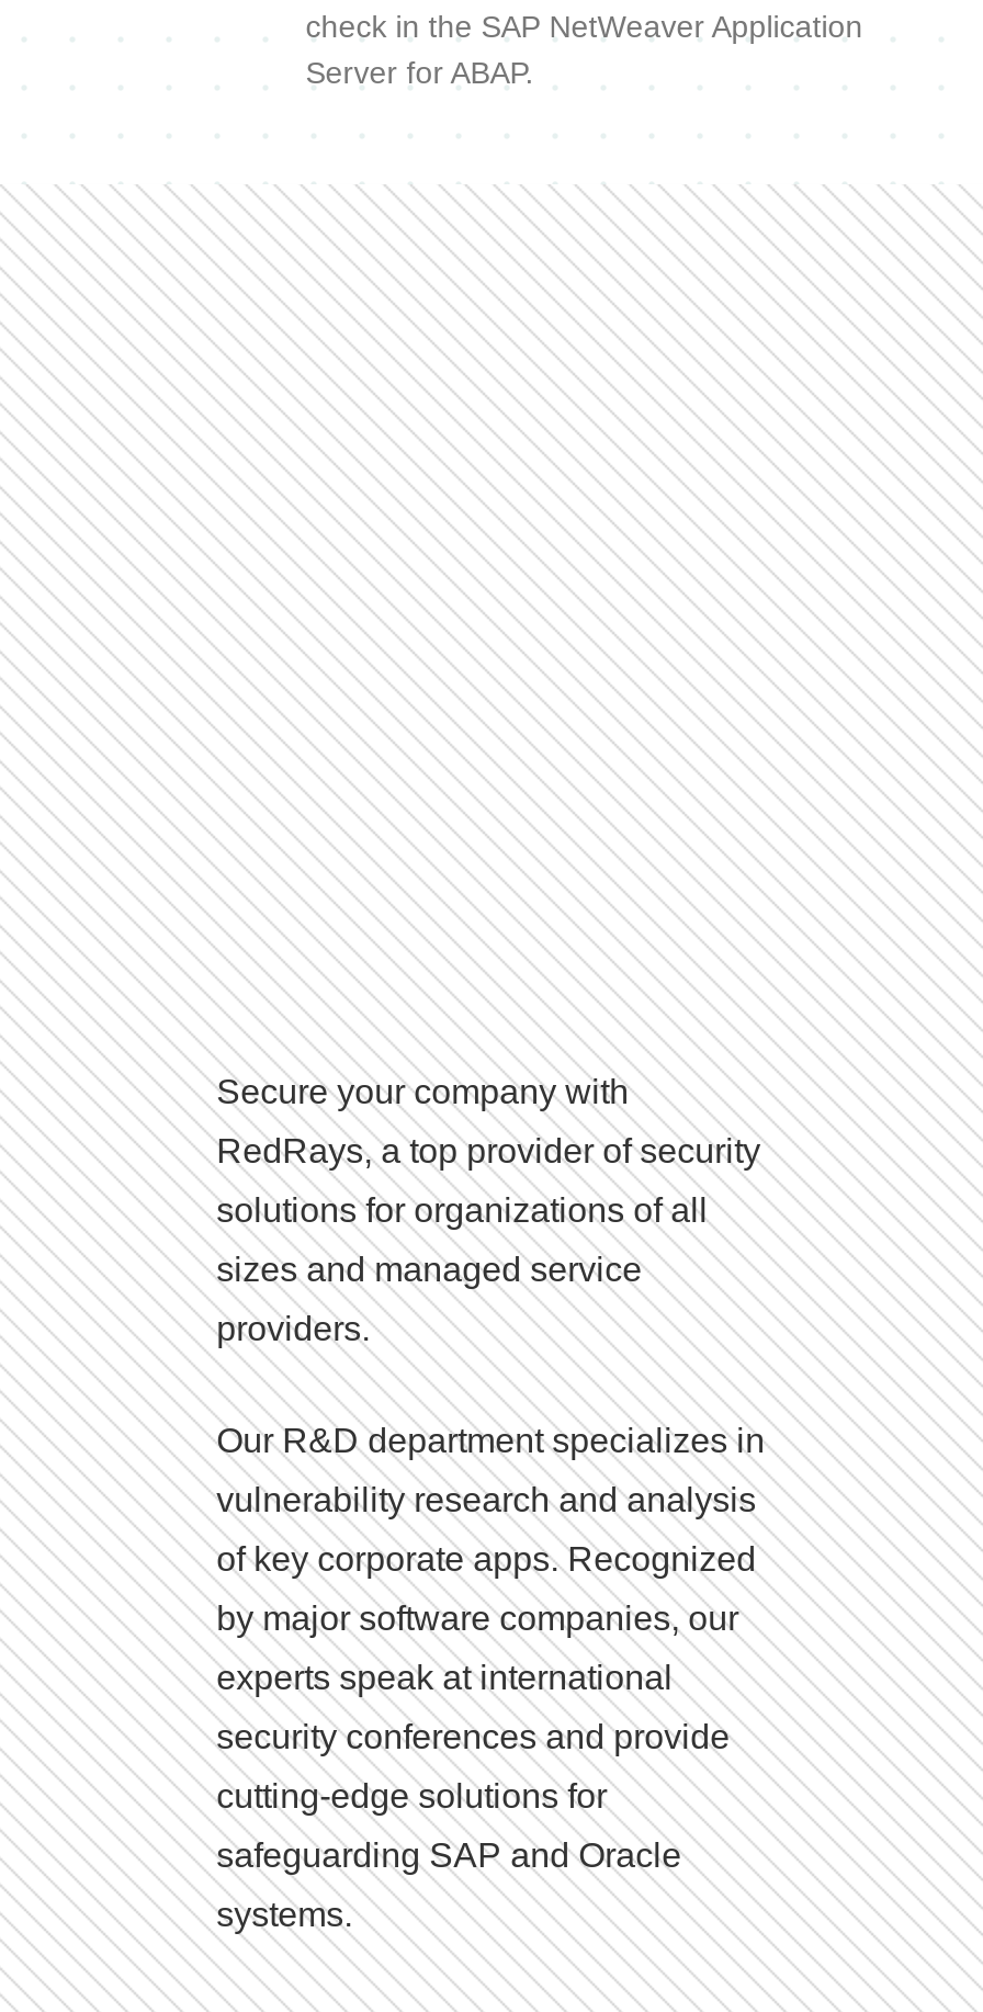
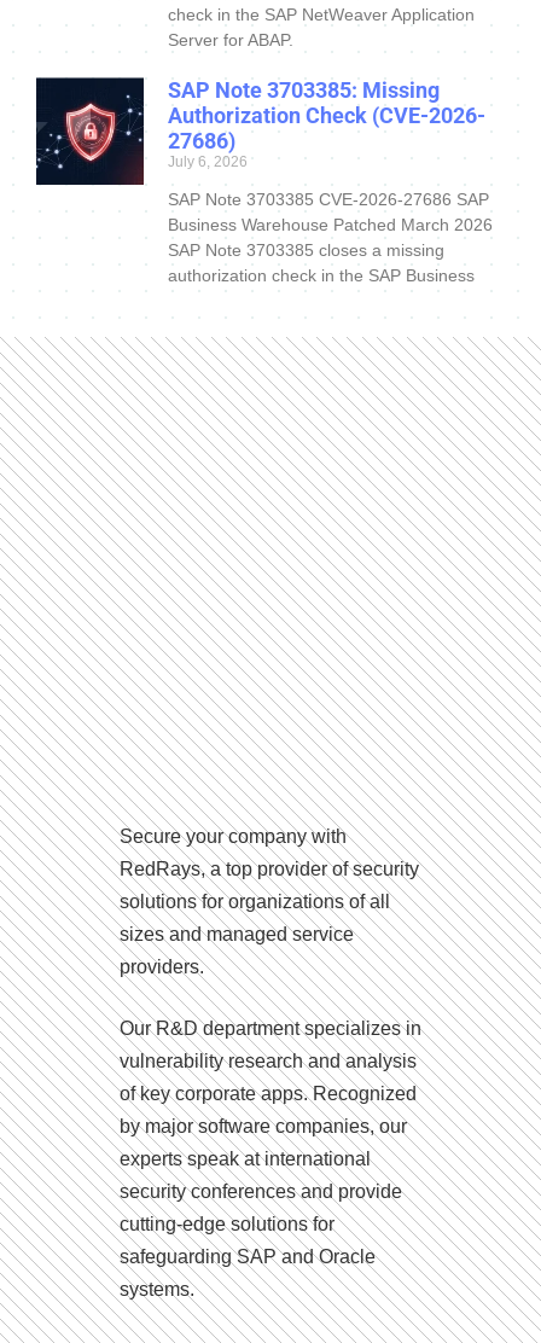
+ [image]
+ SAP Note 3703385: Missing
+ Authorization Check (CVE-2026-
+ 27686)
+ July 6, 2026
+ SAP Note 3703385 CVE-2026-27686 SAP
+ Business Warehouse Patched March 2026
+ SAP Note 3703385 closes a missing
+ authorization check in the SAP Business
